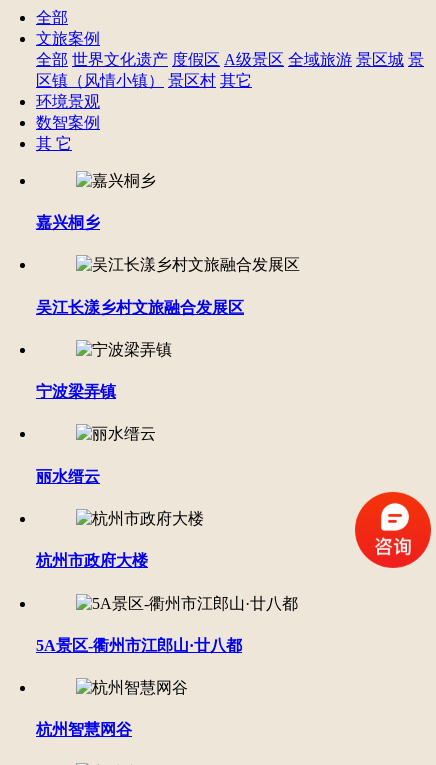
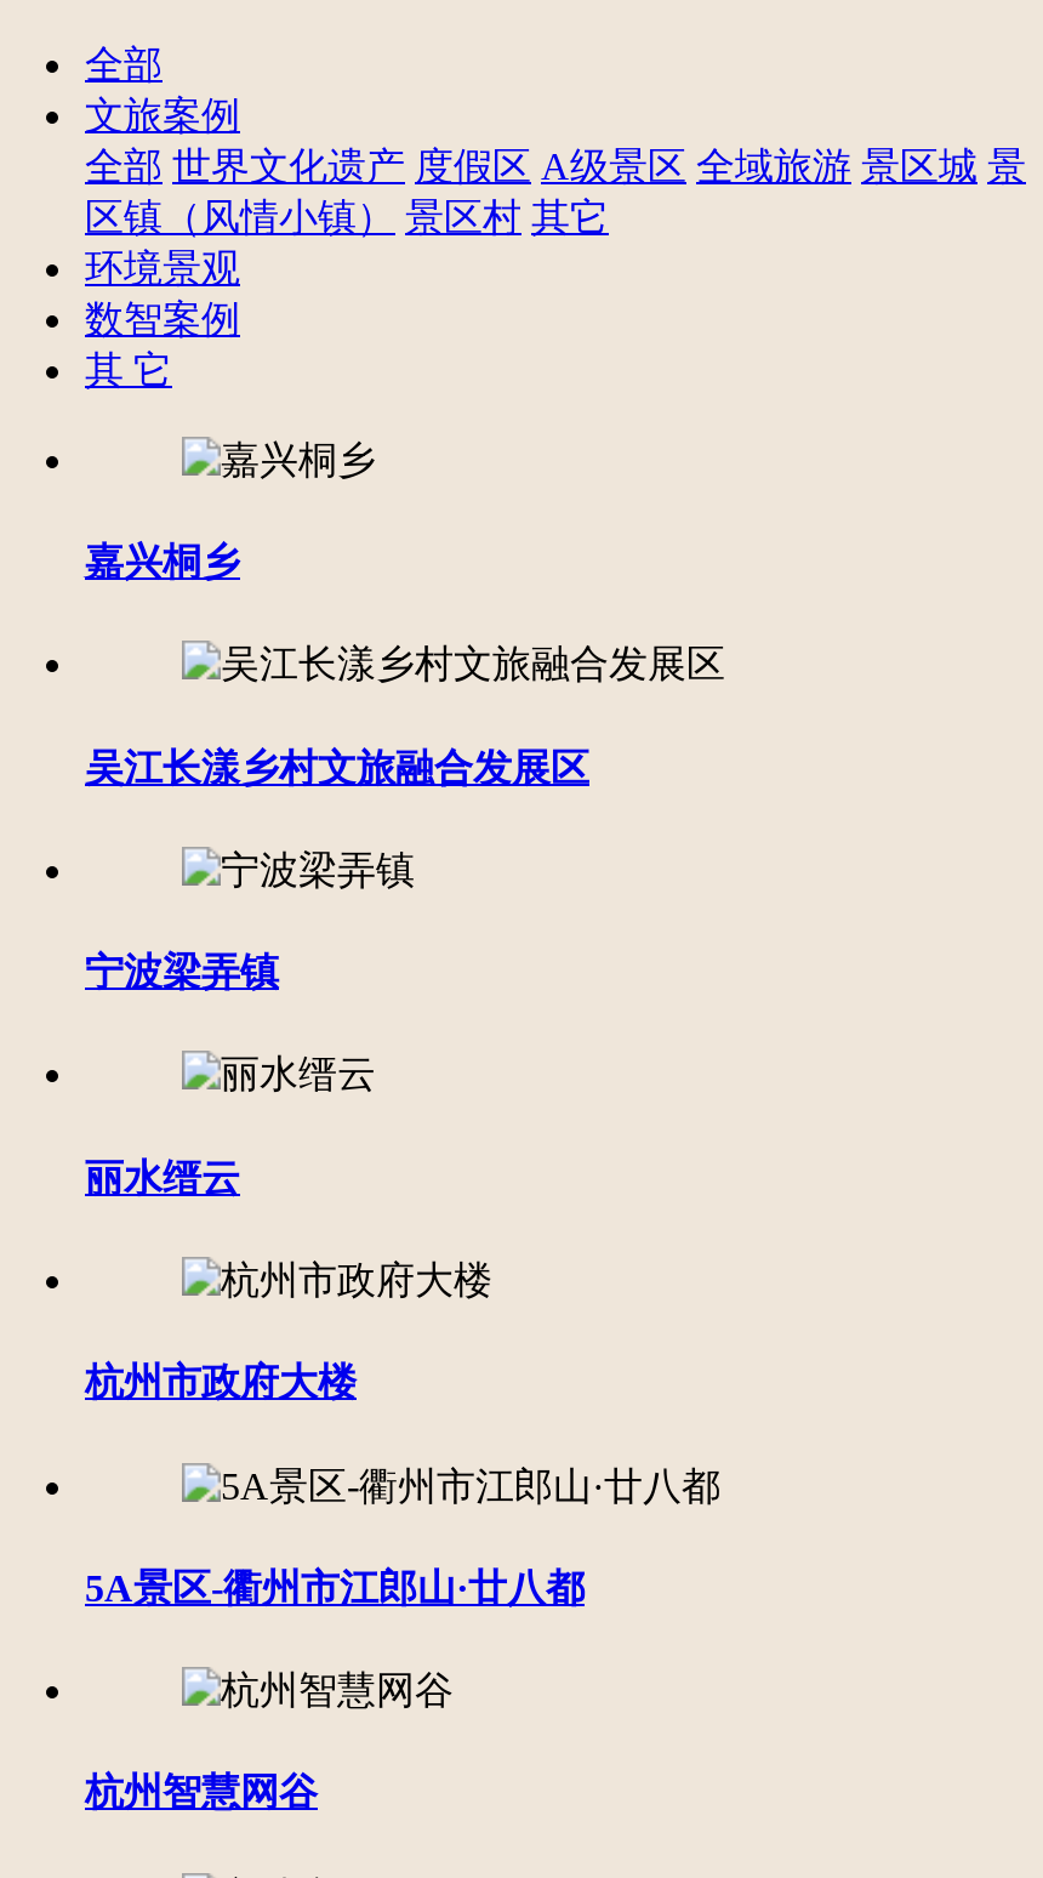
- [image]
